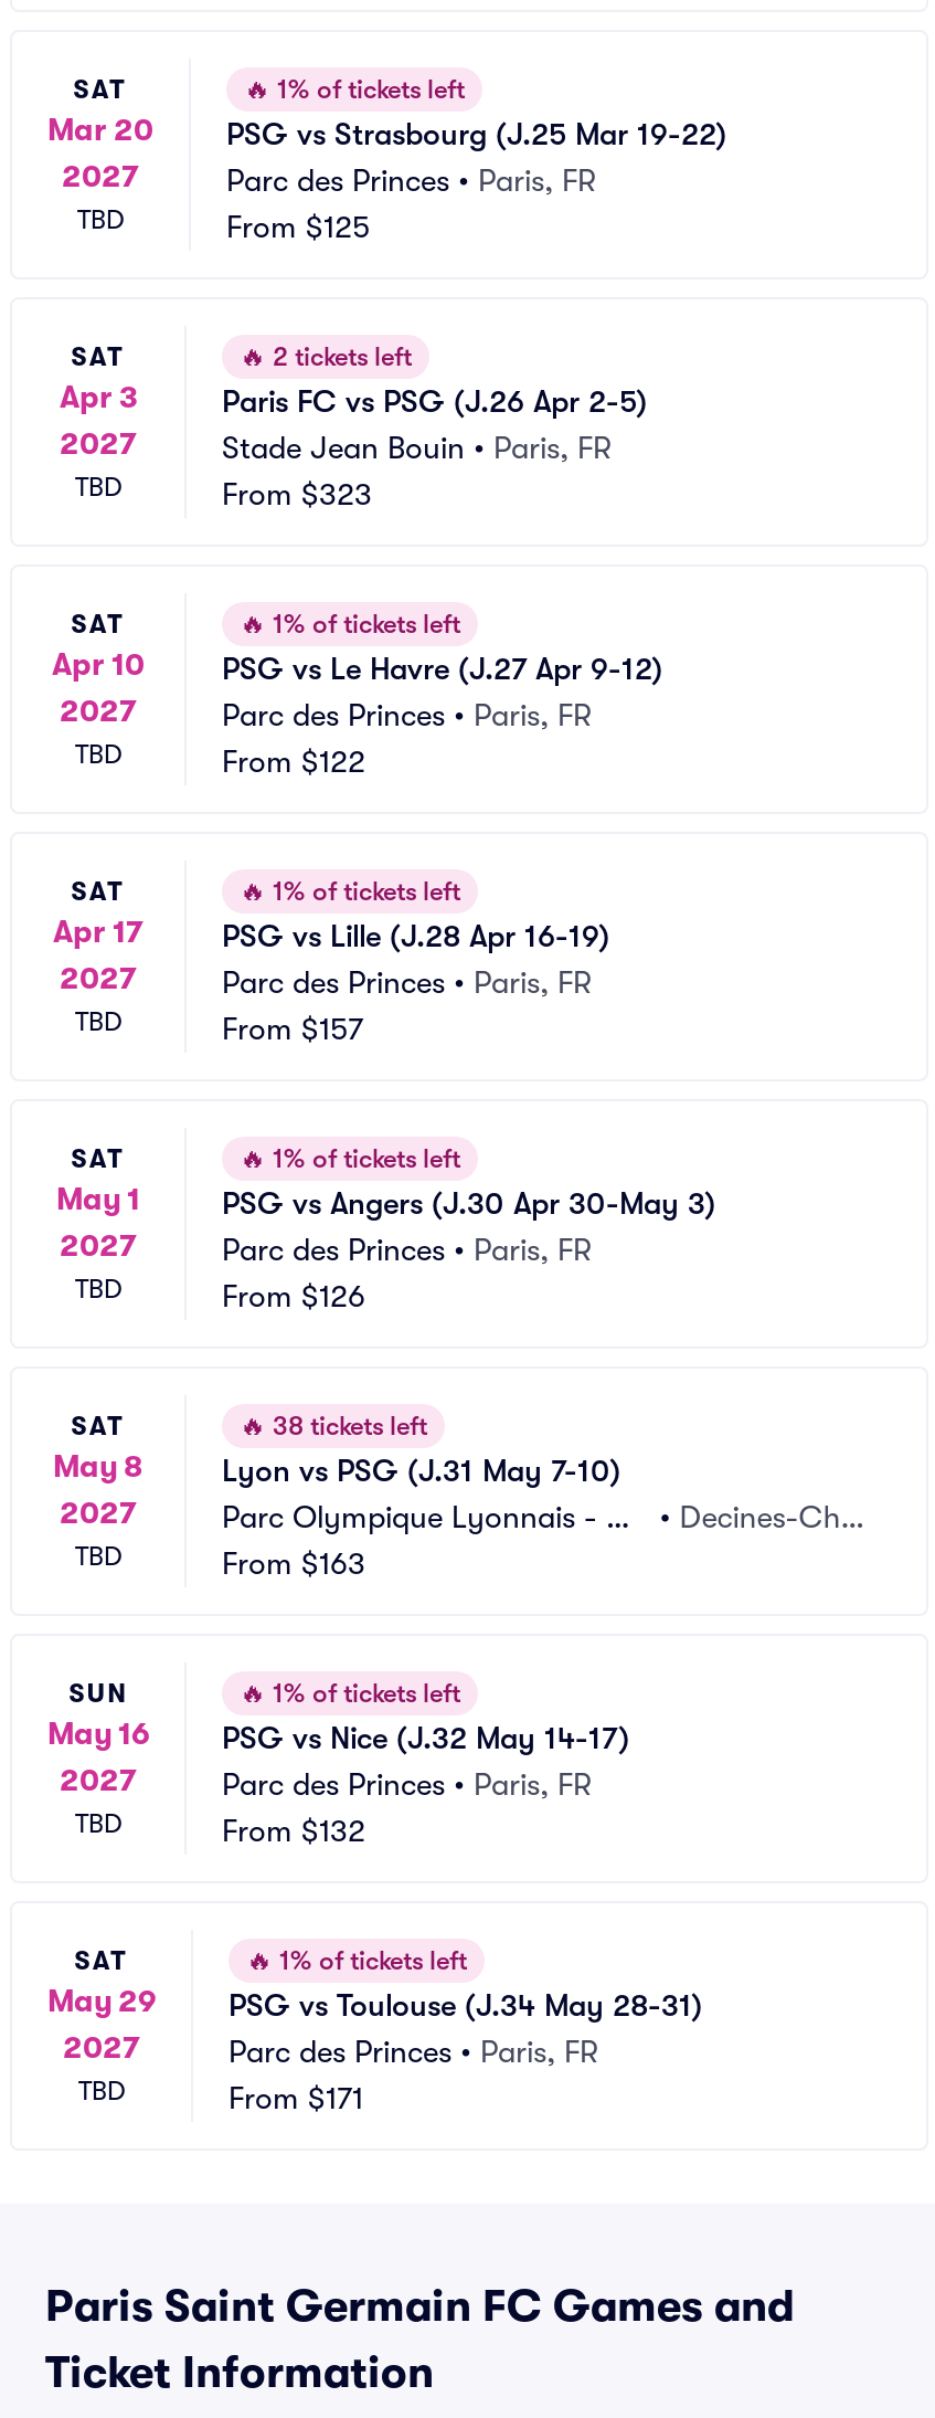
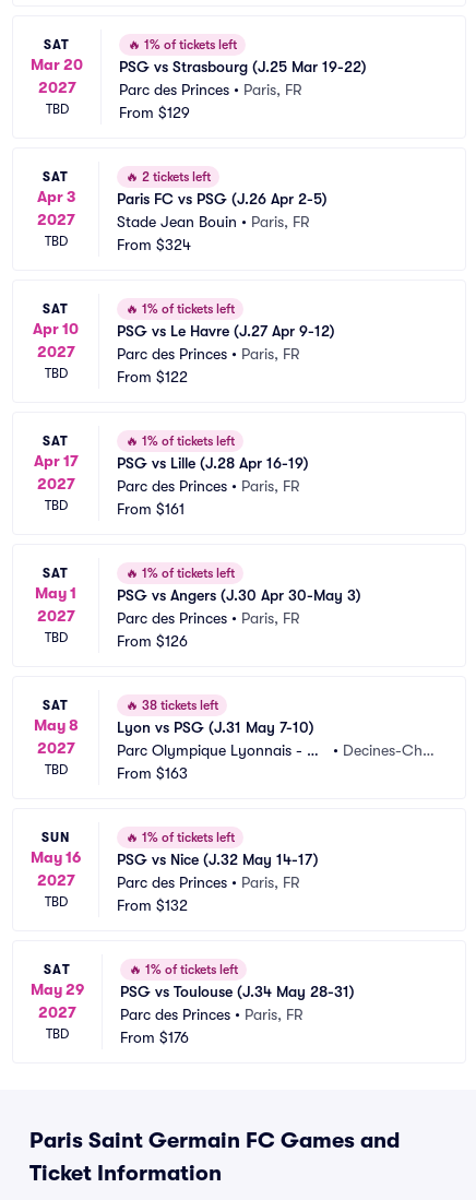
- From $125
+ From $129

- From $323
+ From $324

- From $157
+ From $161

- From $171
+ From $176
